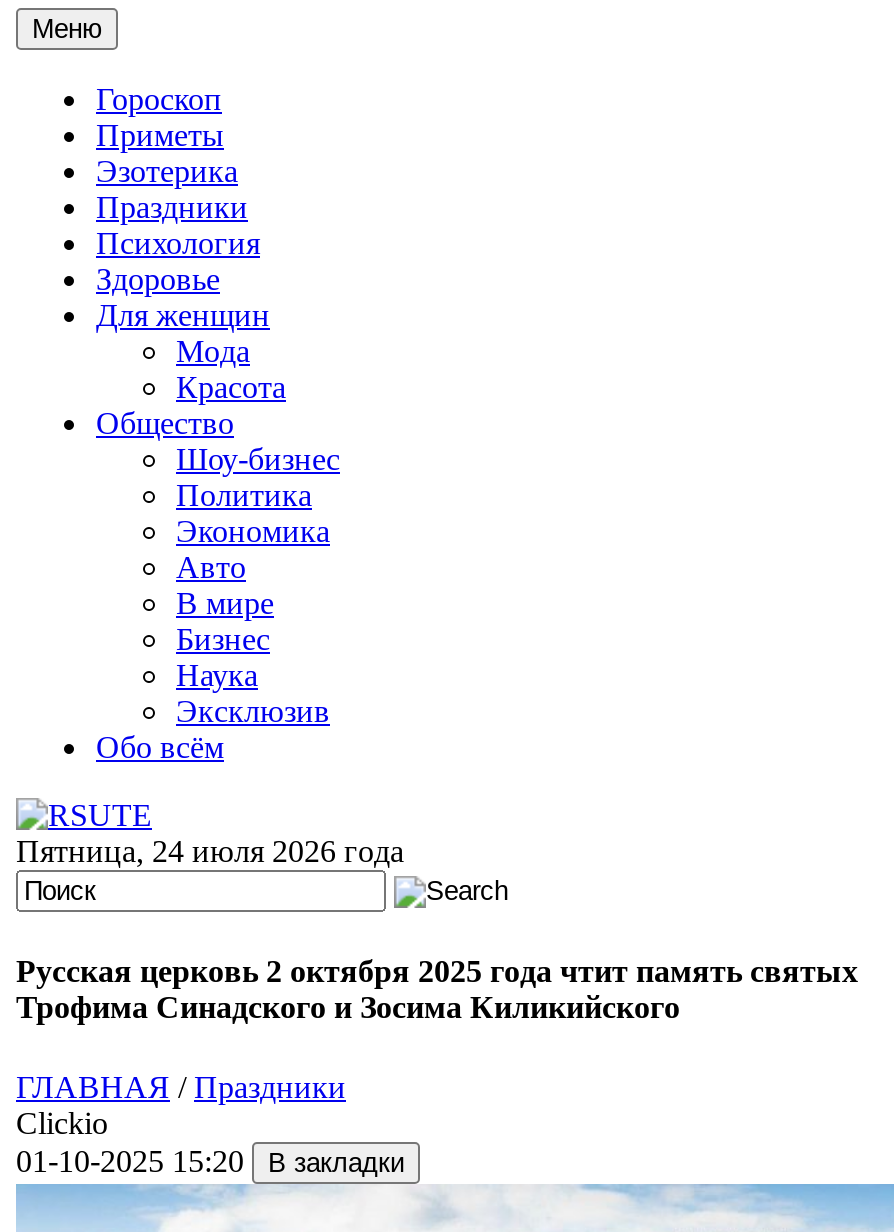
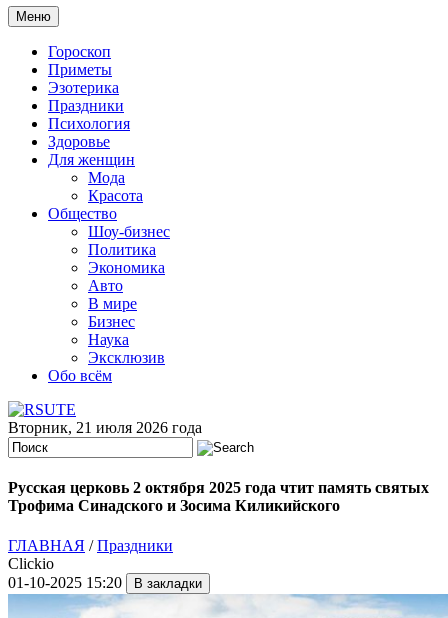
- Пятница, 24 июля 2026 года
+ Вторник, 21 июля 2026 года
